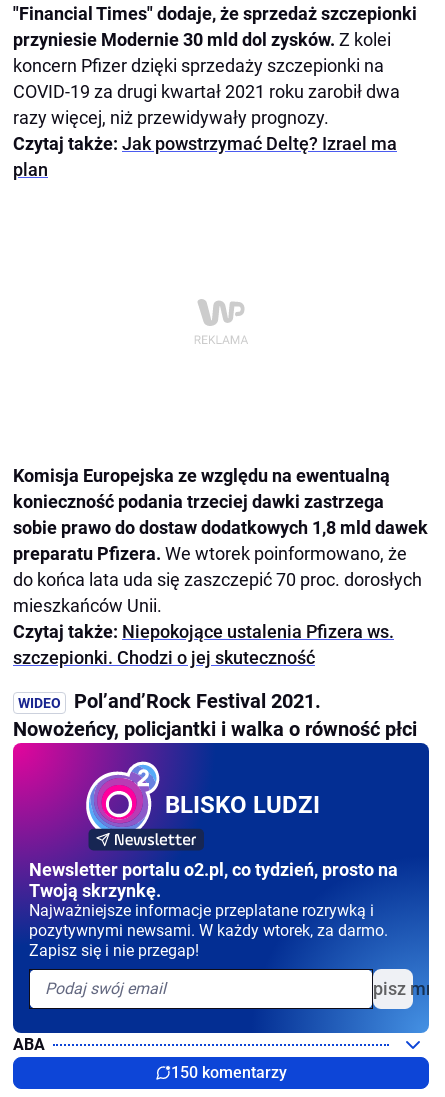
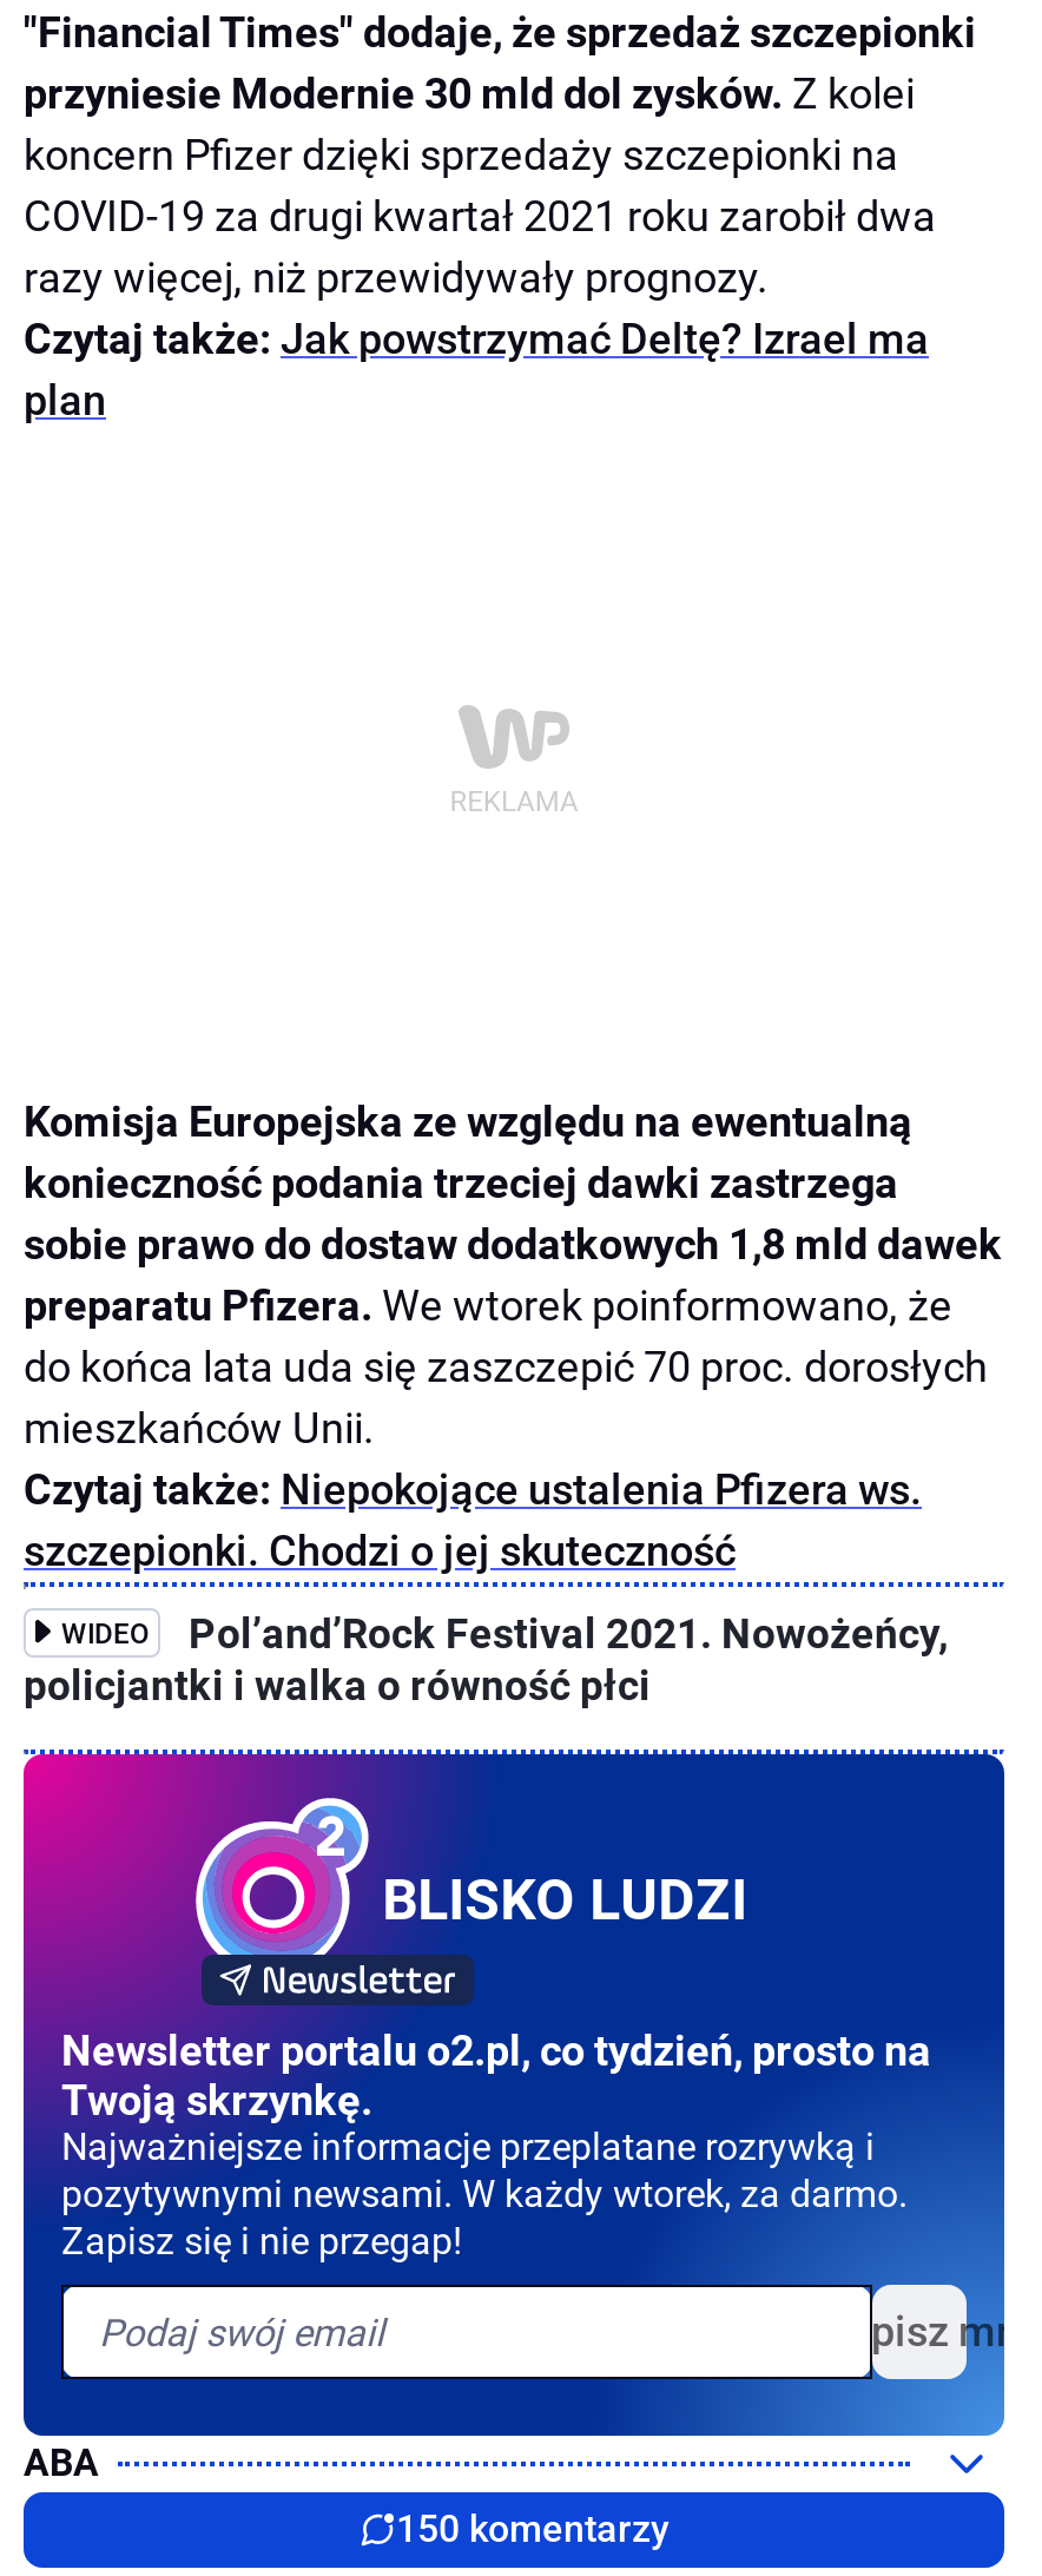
- Pol’and’Rock Festival 2021.
- Nowożeńcy, policjantki i walka o równość płci
+ WIDEO
+ Pol’and’Rock Festival 2021. Nowożeńcy,
+ policjantki i walka o równość płci
